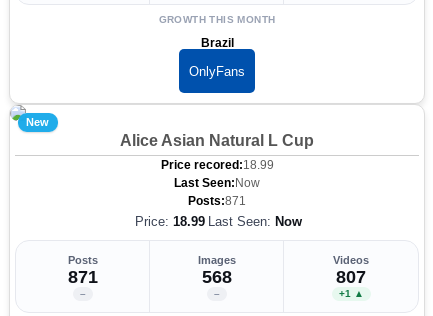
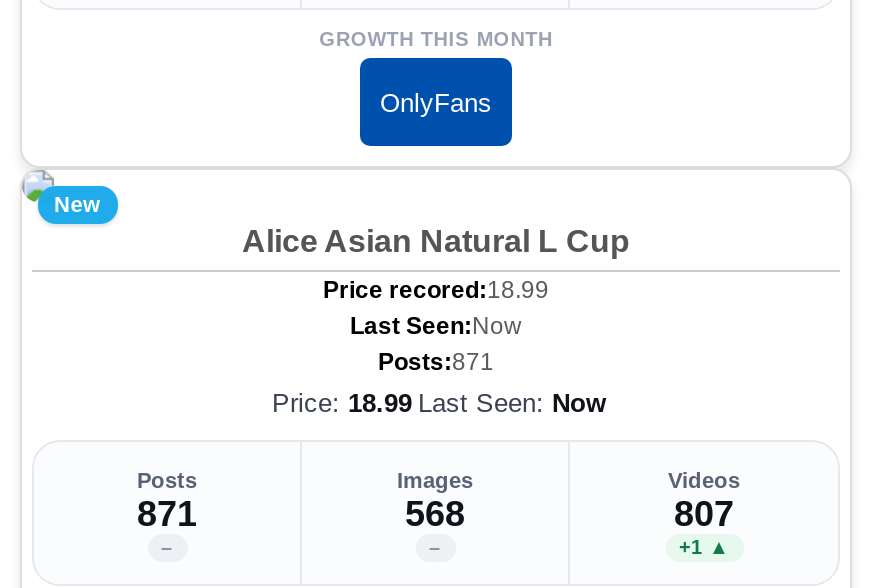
- Brazil
